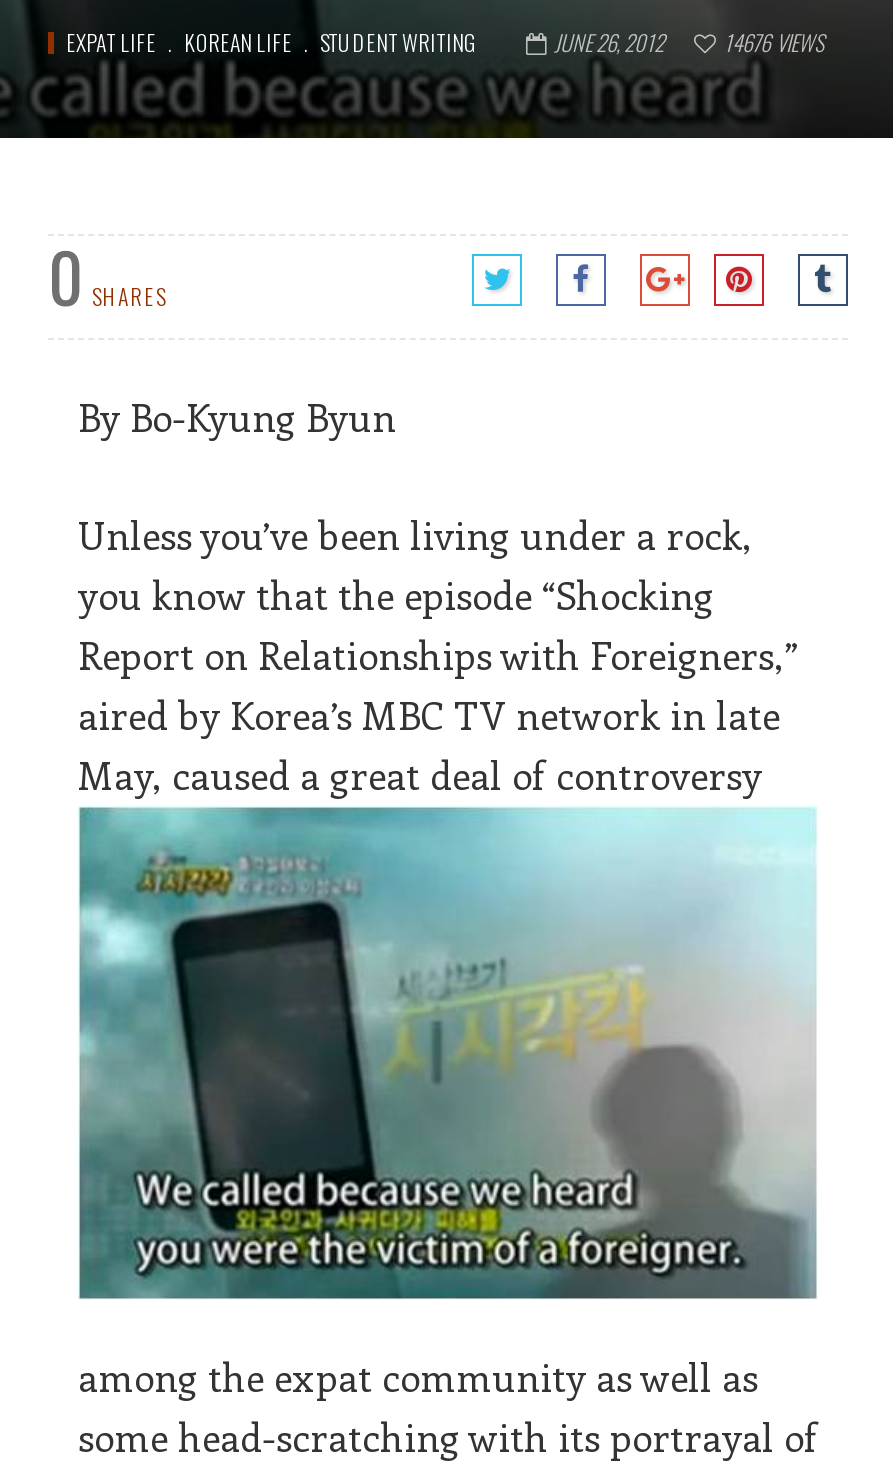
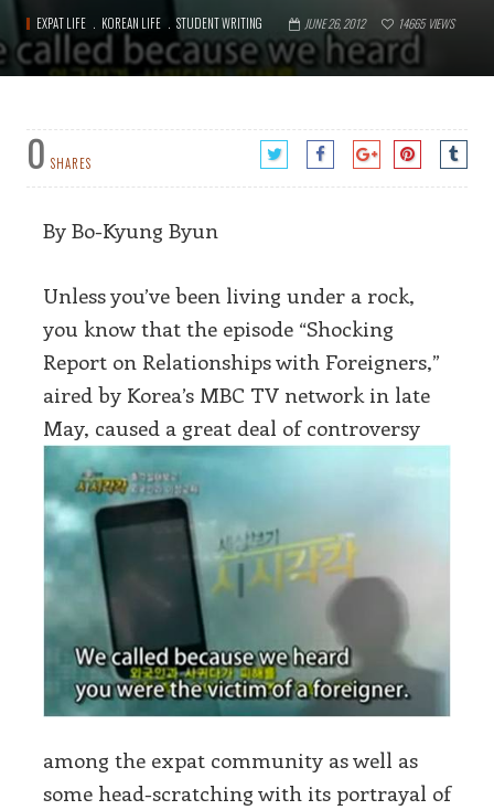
- JUNE 26, 2012 14676 VIEWS
+ JUNE 26, 2012 14665 VIEWS
